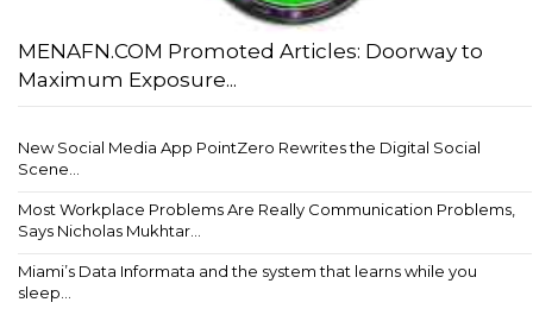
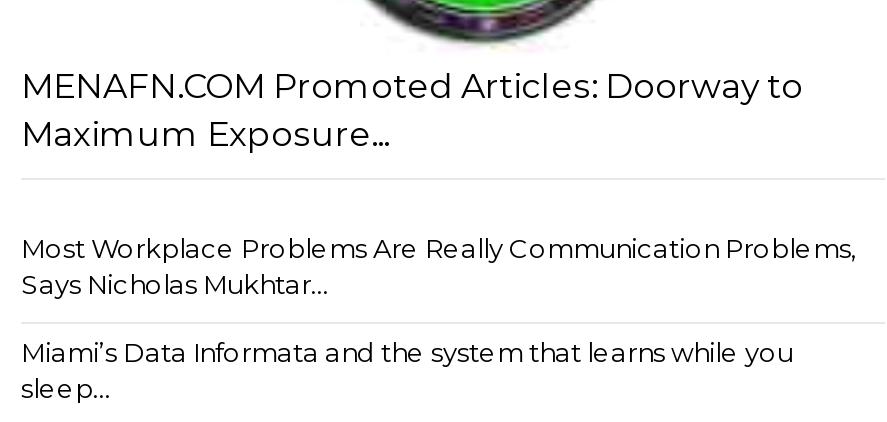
- New Social Media App PointZero Rewrites the Digital Social
- Scene...
